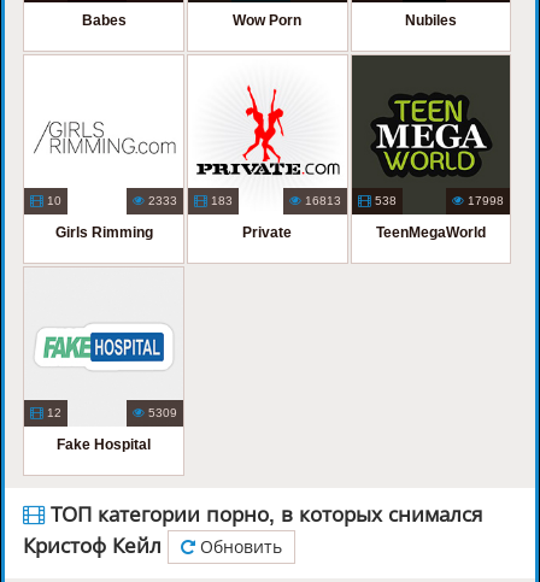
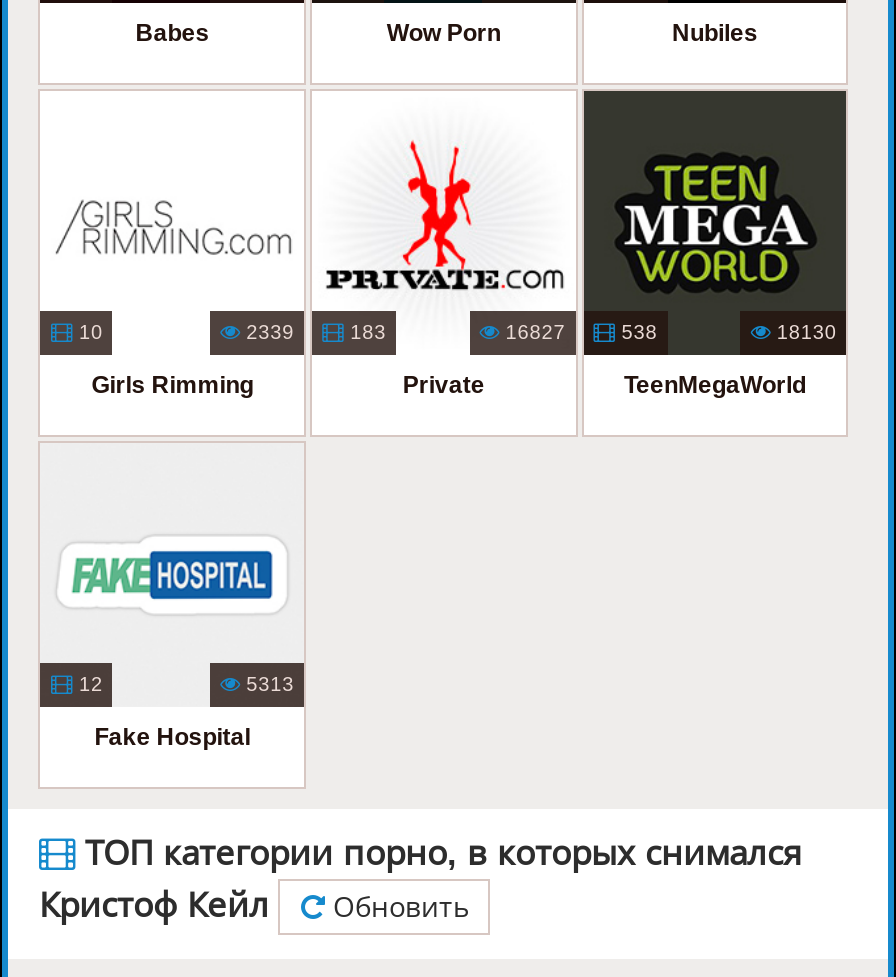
- 2333
+ 2339

- 16813
+ 16827

- 17998
+ 18130

- 5309
+ 5313
